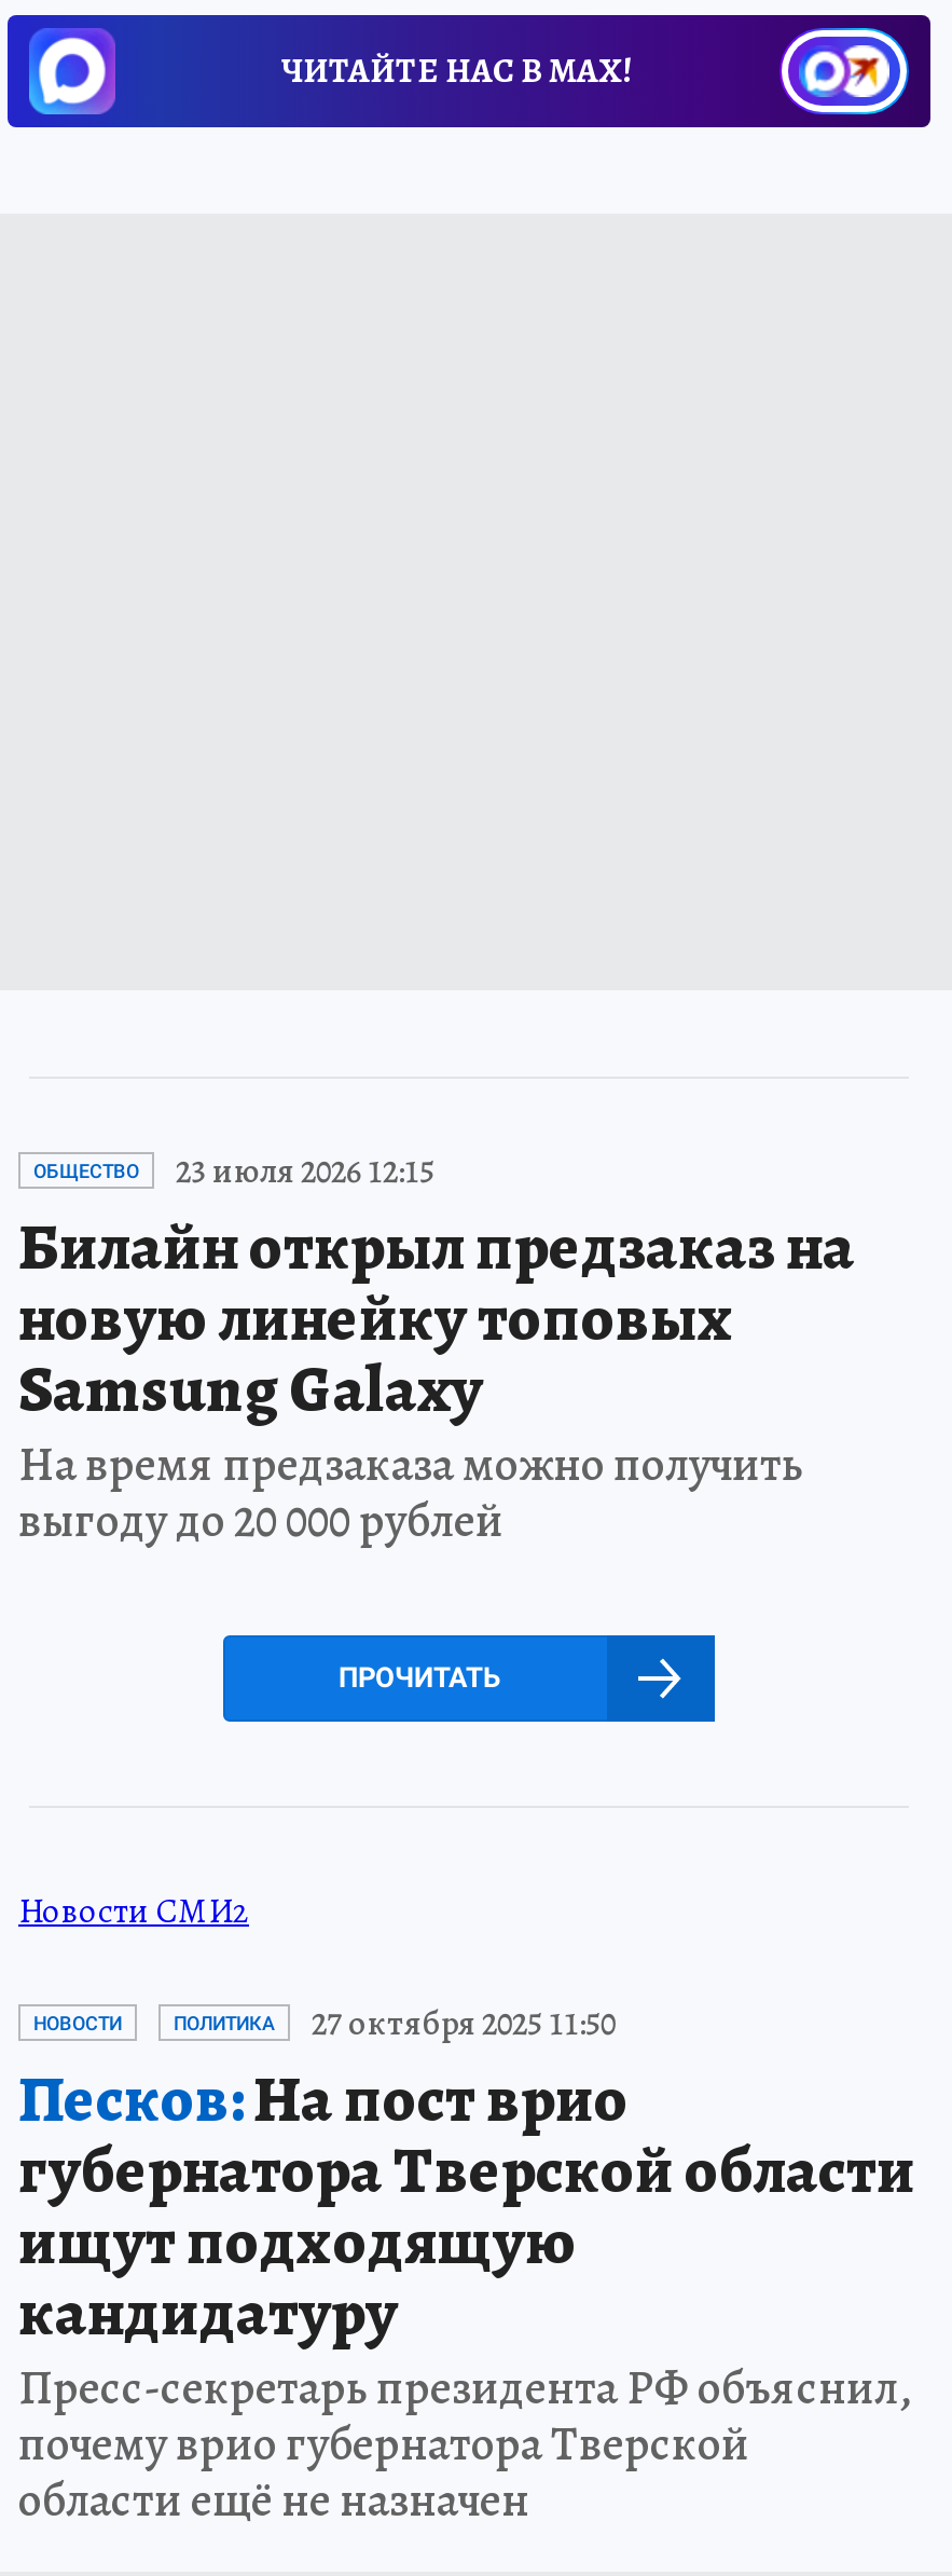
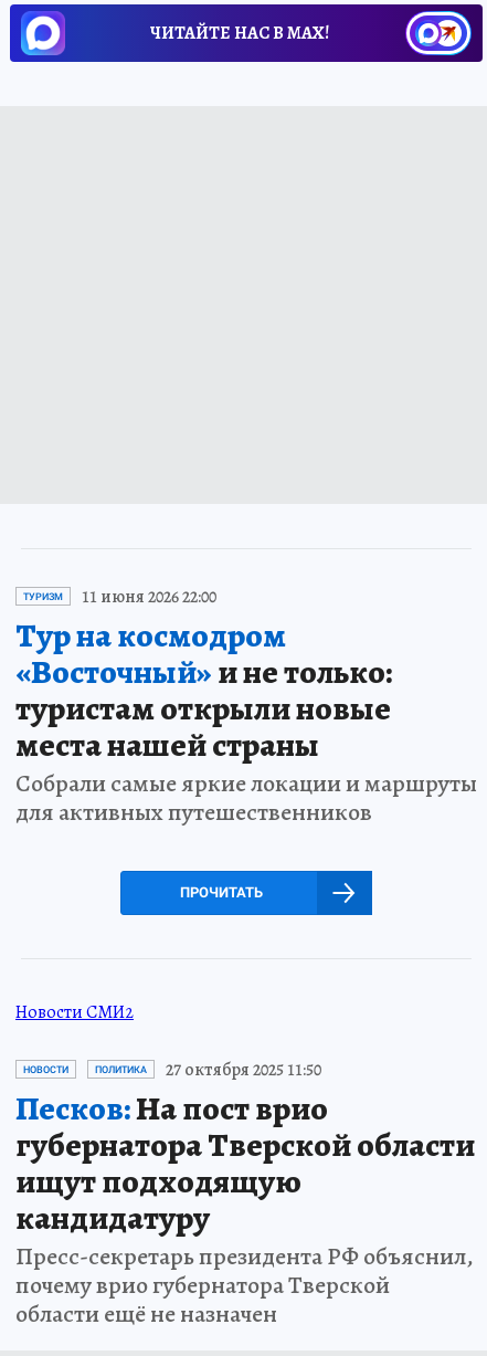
- ОБЩЕСТВО
- 23 июля 2026 12:15
- Билайн открыл предзаказ на
- новую линейку топовых
- Samsung Galaxy
- На время предзаказа можно получить
- выгоду до 20 000 рублей
+ ТУРИЗМ
+ 11 июня 2026 22:00
+ Тур на космодром
+ «Восточный»и не только:
+ туристам открыли новые
+ места нашей страны
+ Собрали самые яркие локации и маршруты
+ для активных путешественников
